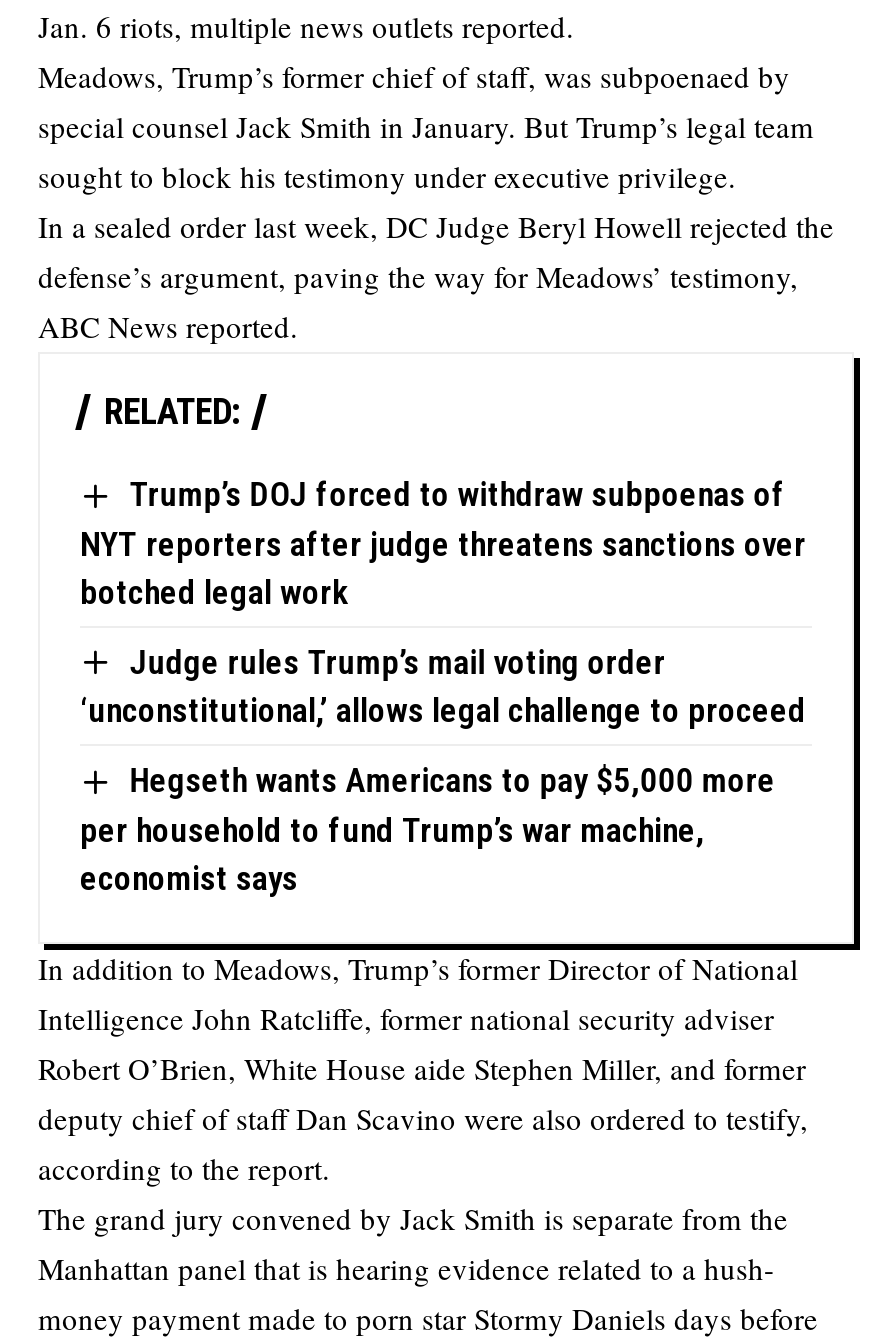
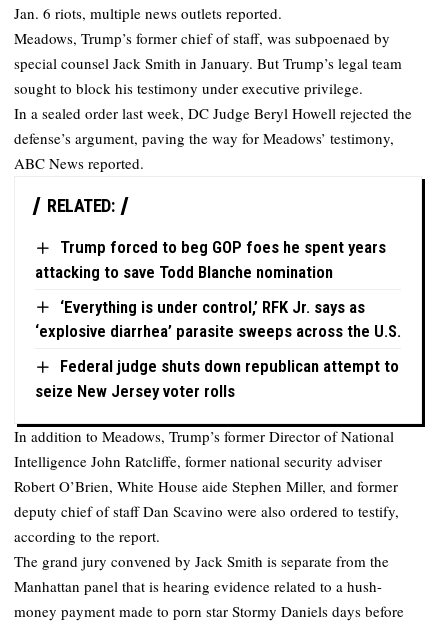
- Trump’s DOJ forced to withdraw subpoenas of
- NYT reporters after judge threatens sanctions over
- botched legal work
+ Trump forced to beg GOP foes he spent years
+ attacking to save Todd Blanche nomination

- Judge rules Trump’s mail voting order
- ‘unconstitutional,’ allows legal challenge to proceed
+ ‘Everything is under control,’ RFK Jr. says as
+ ‘explosive diarrhea’ parasite sweeps across the U.S.

- Hegseth wants Americans to pay $5,000 more
- per household to fund Trump’s war machine,
- economist says
+ Federal judge shuts down republican attempt to
+ seize New Jersey voter rolls
